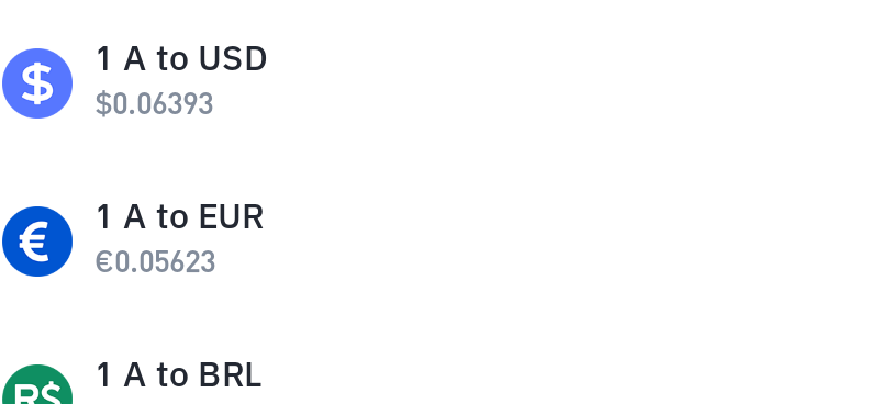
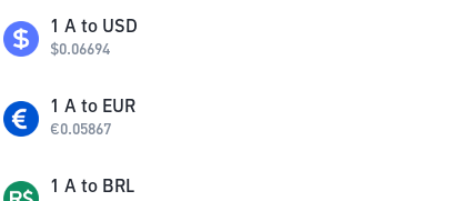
- $0.06393
+ $0.06694

- €0.05623
+ €0.05867
